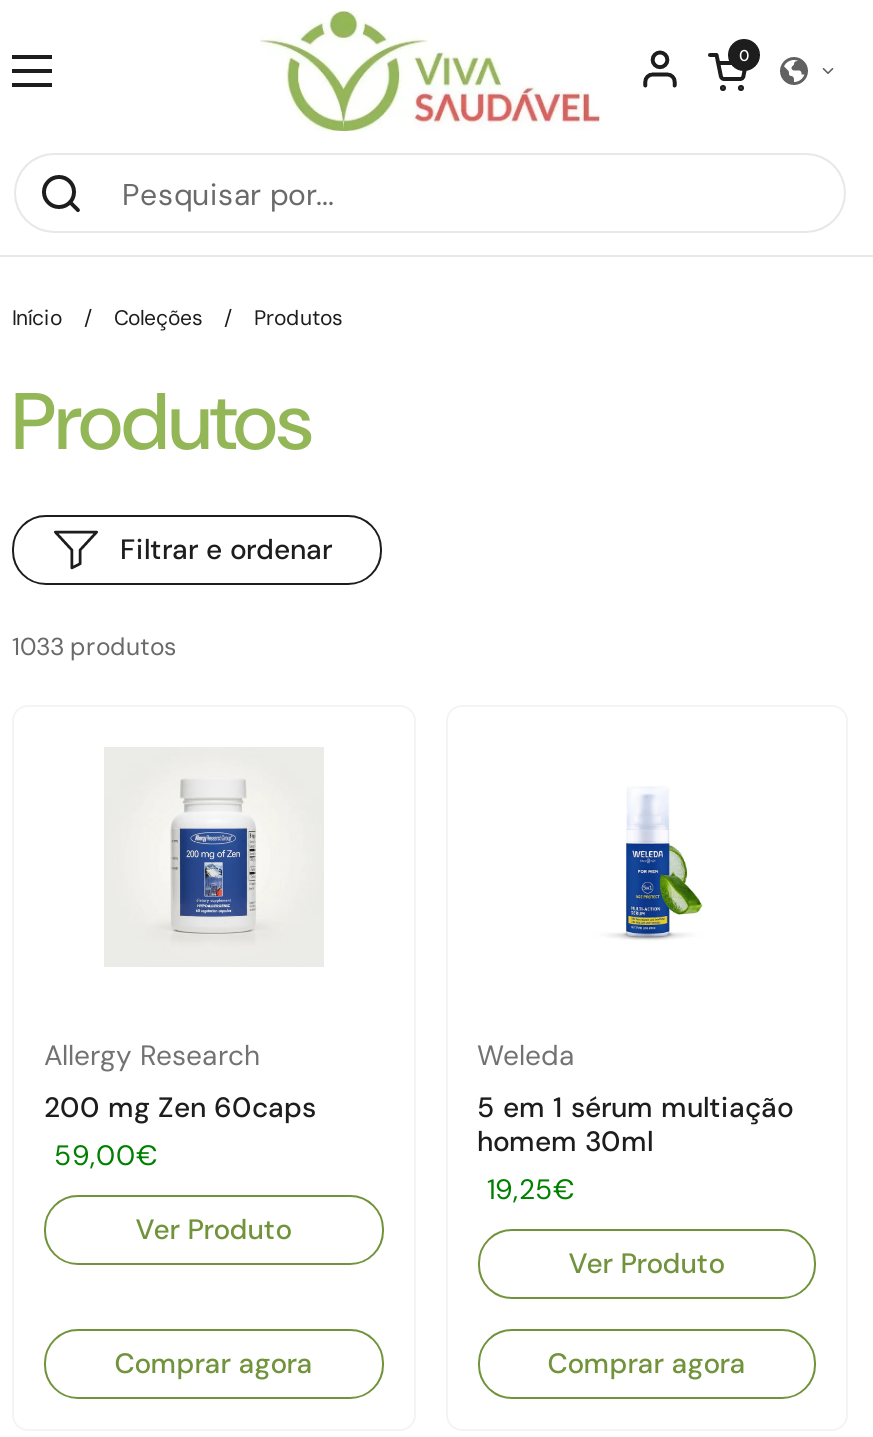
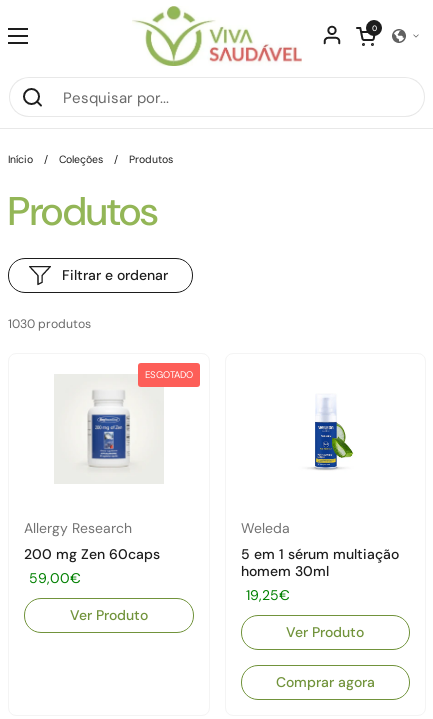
- 1033 produtos
+ 1030 produtos

- Comprar agora
+ ESGOTADO
